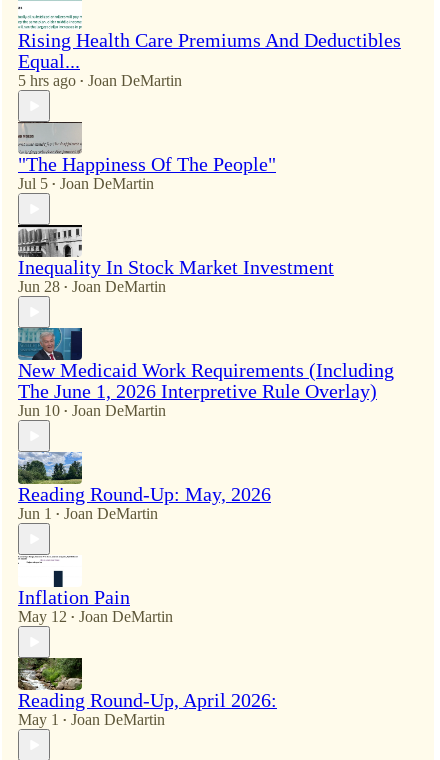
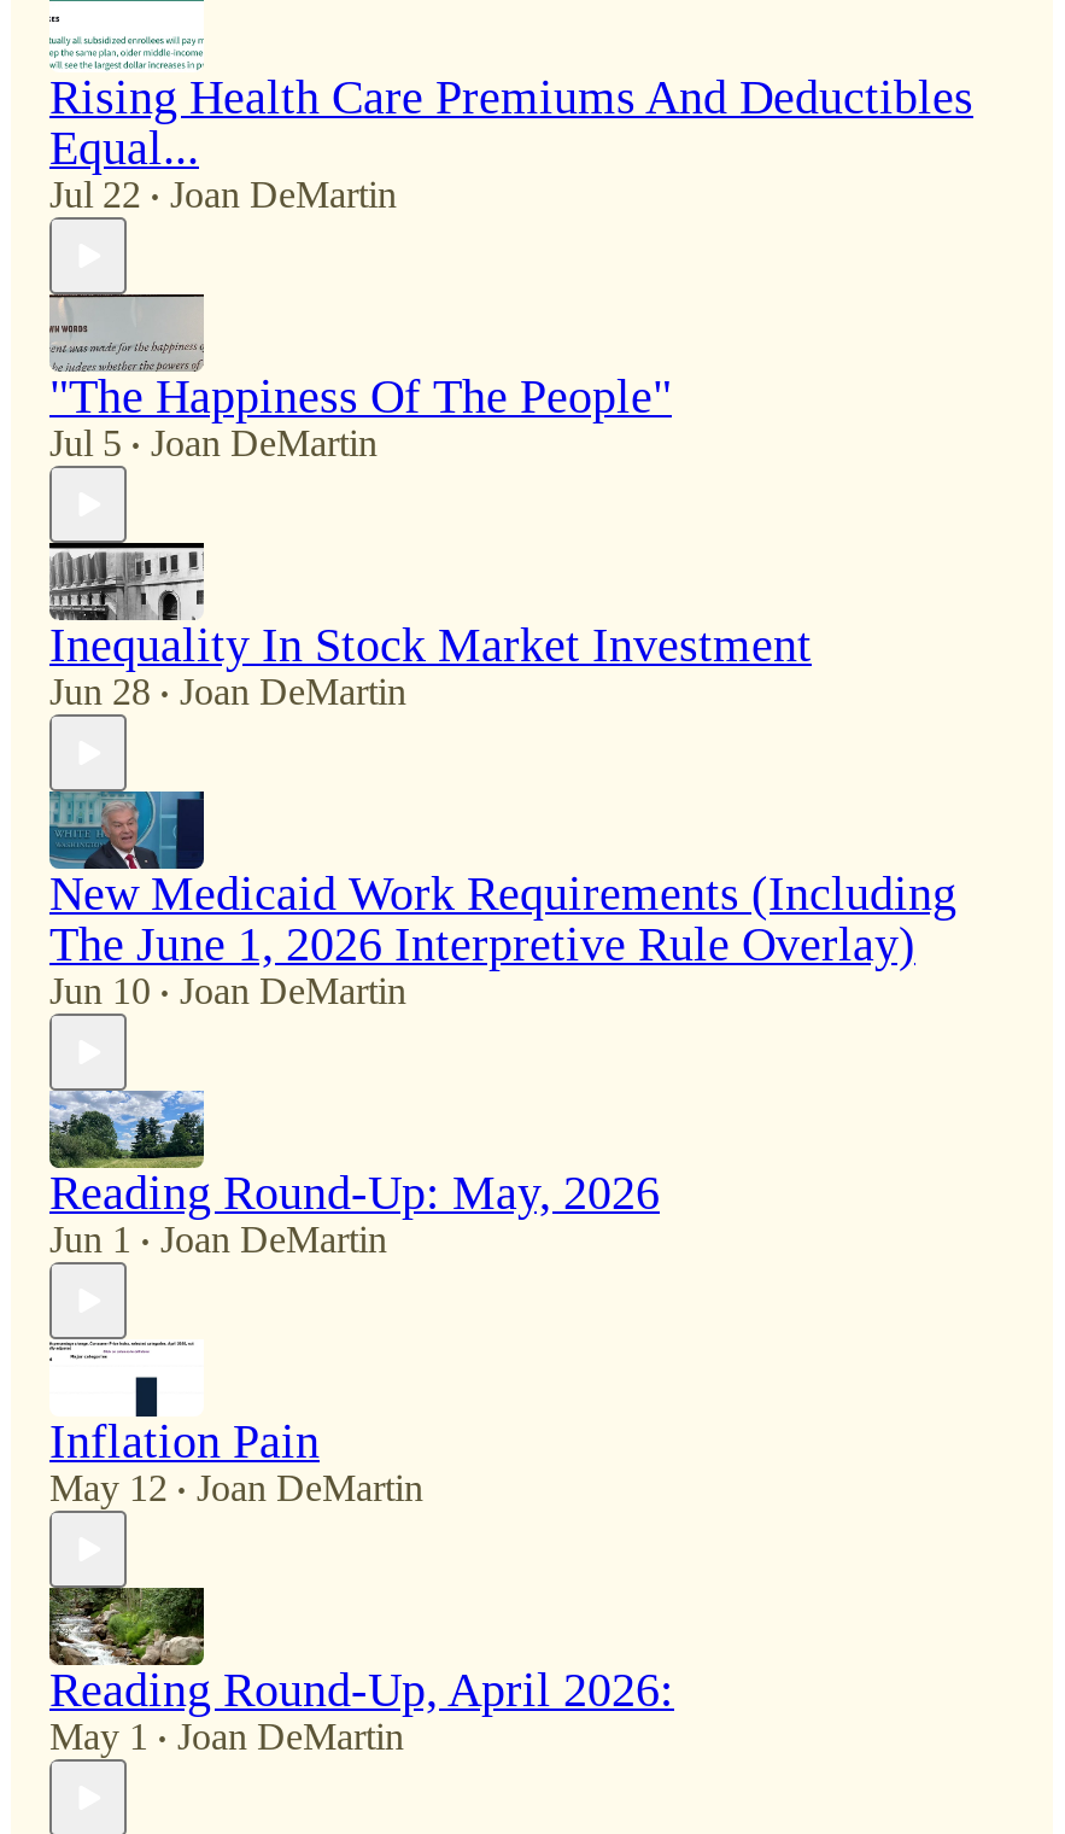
- 5 hrs ago • Joan DeMartin
+ Jul 22 • Joan DeMartin
